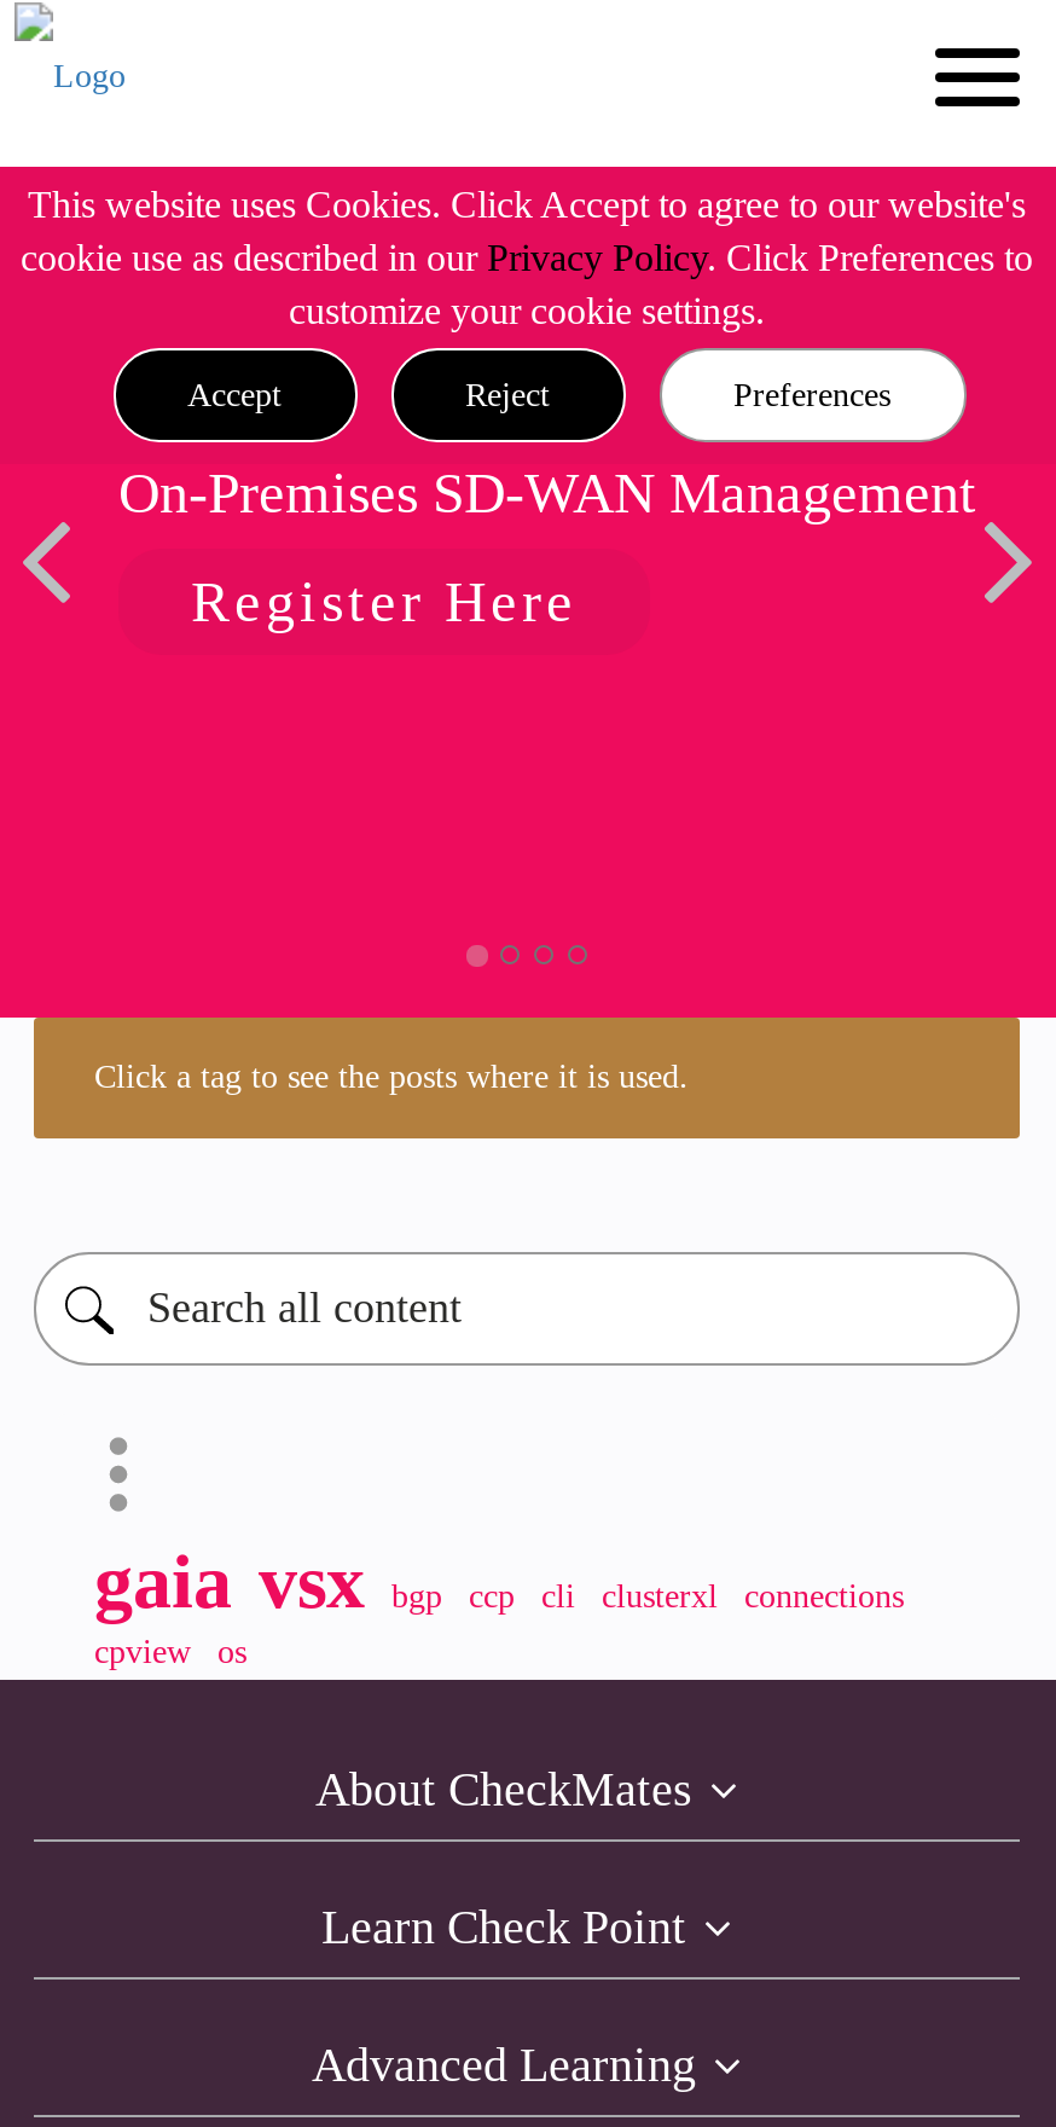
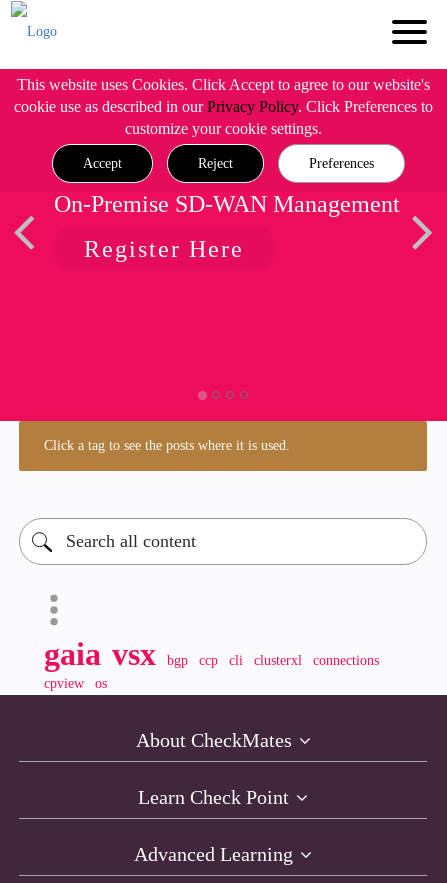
- On-Premises SD-WAN Management
+ On-Premise SD-WAN Management
